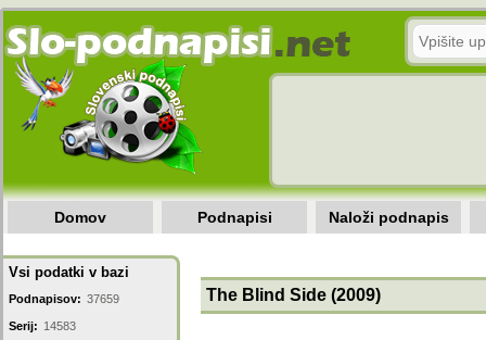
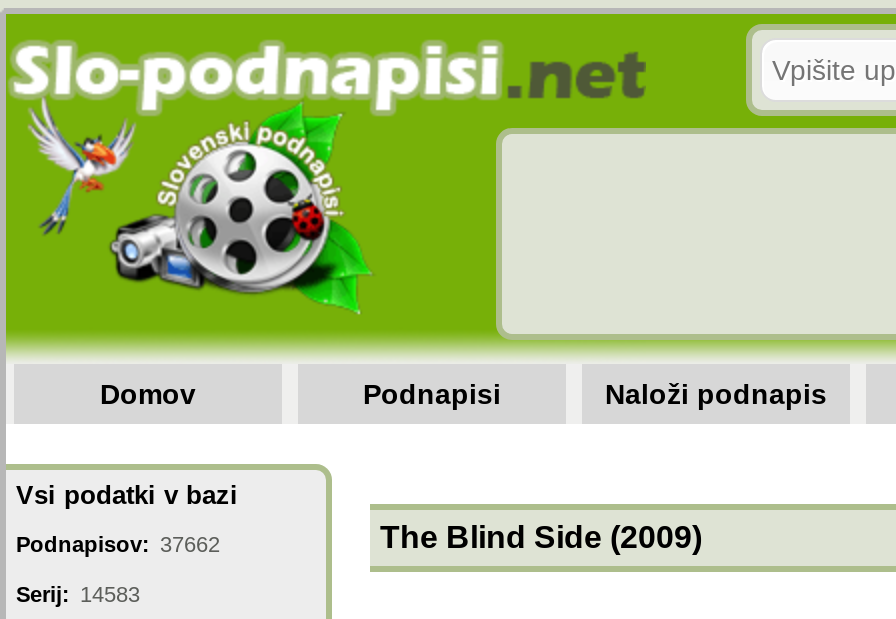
- Podnapisov: 37659
+ Podnapisov: 37662
